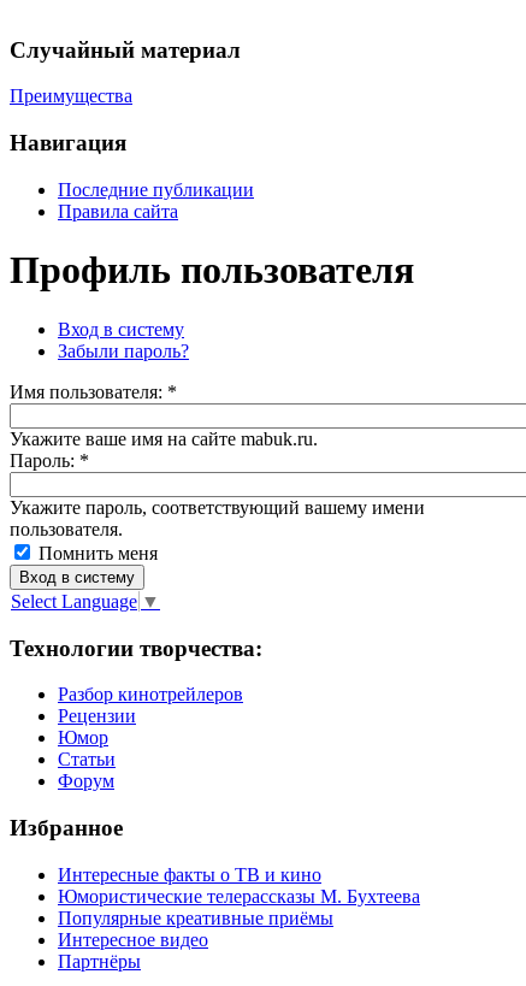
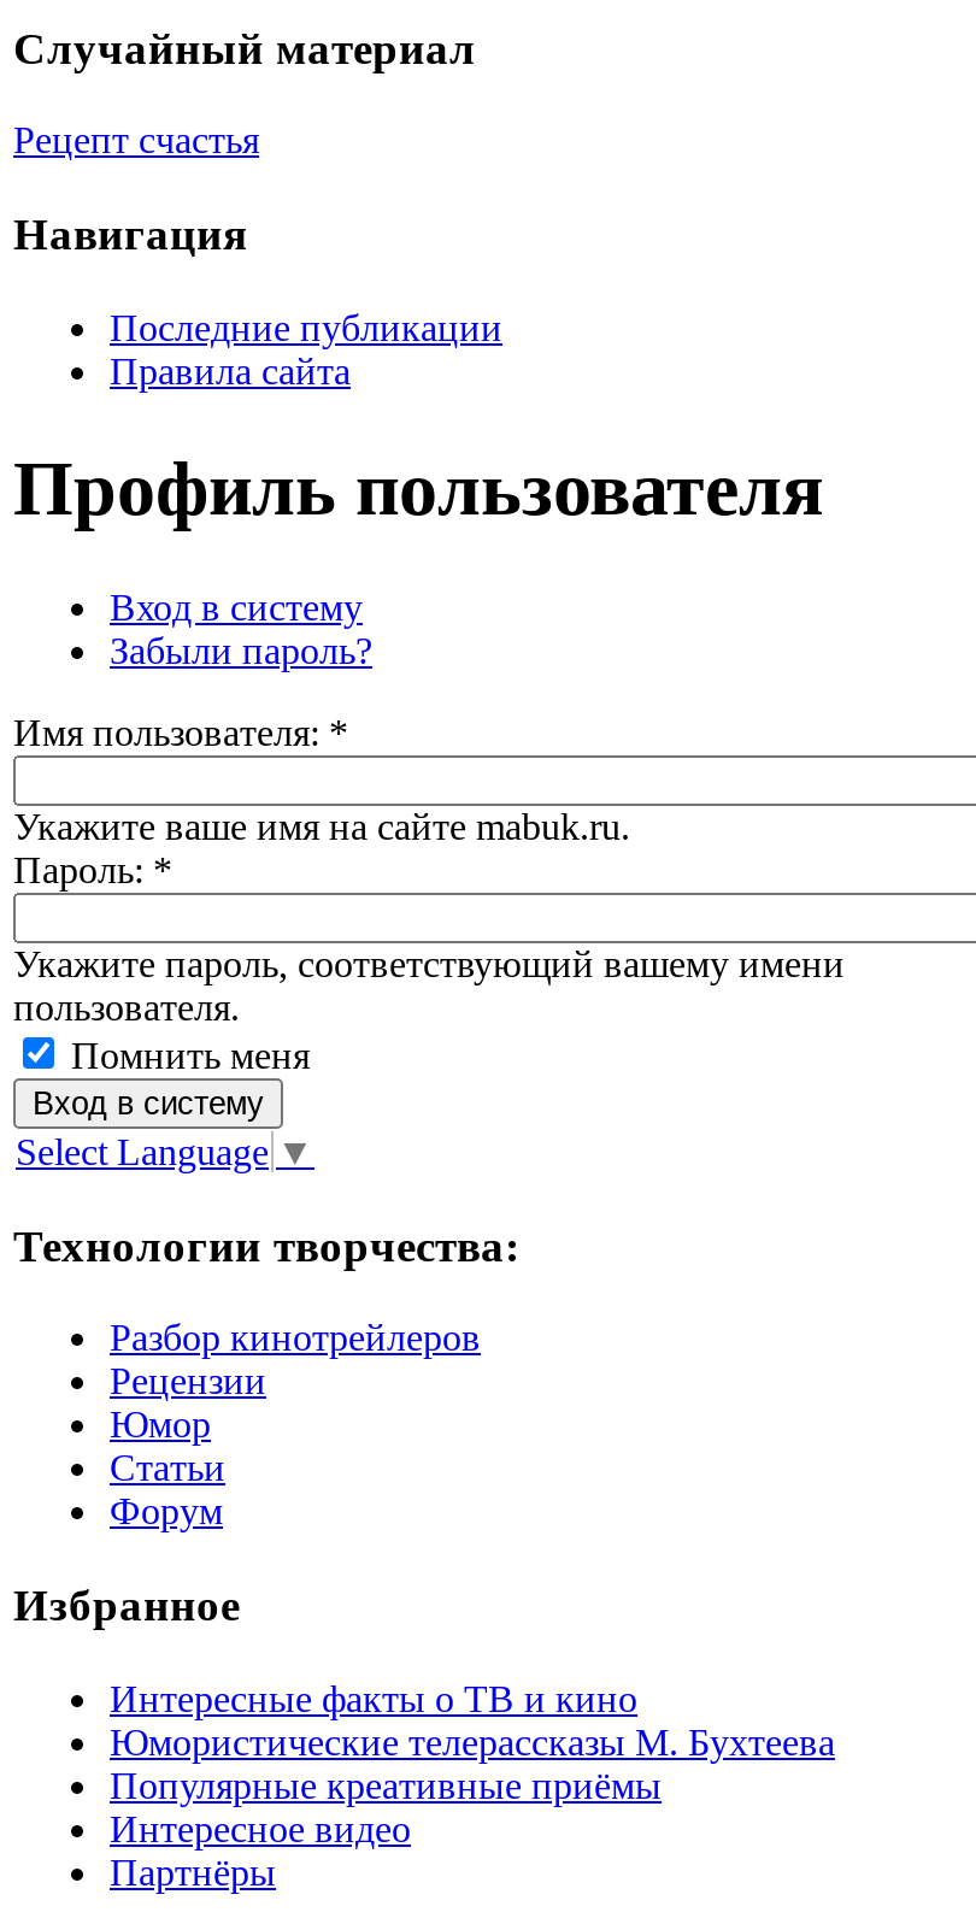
- Преимущества
+ Рецепт счастья
